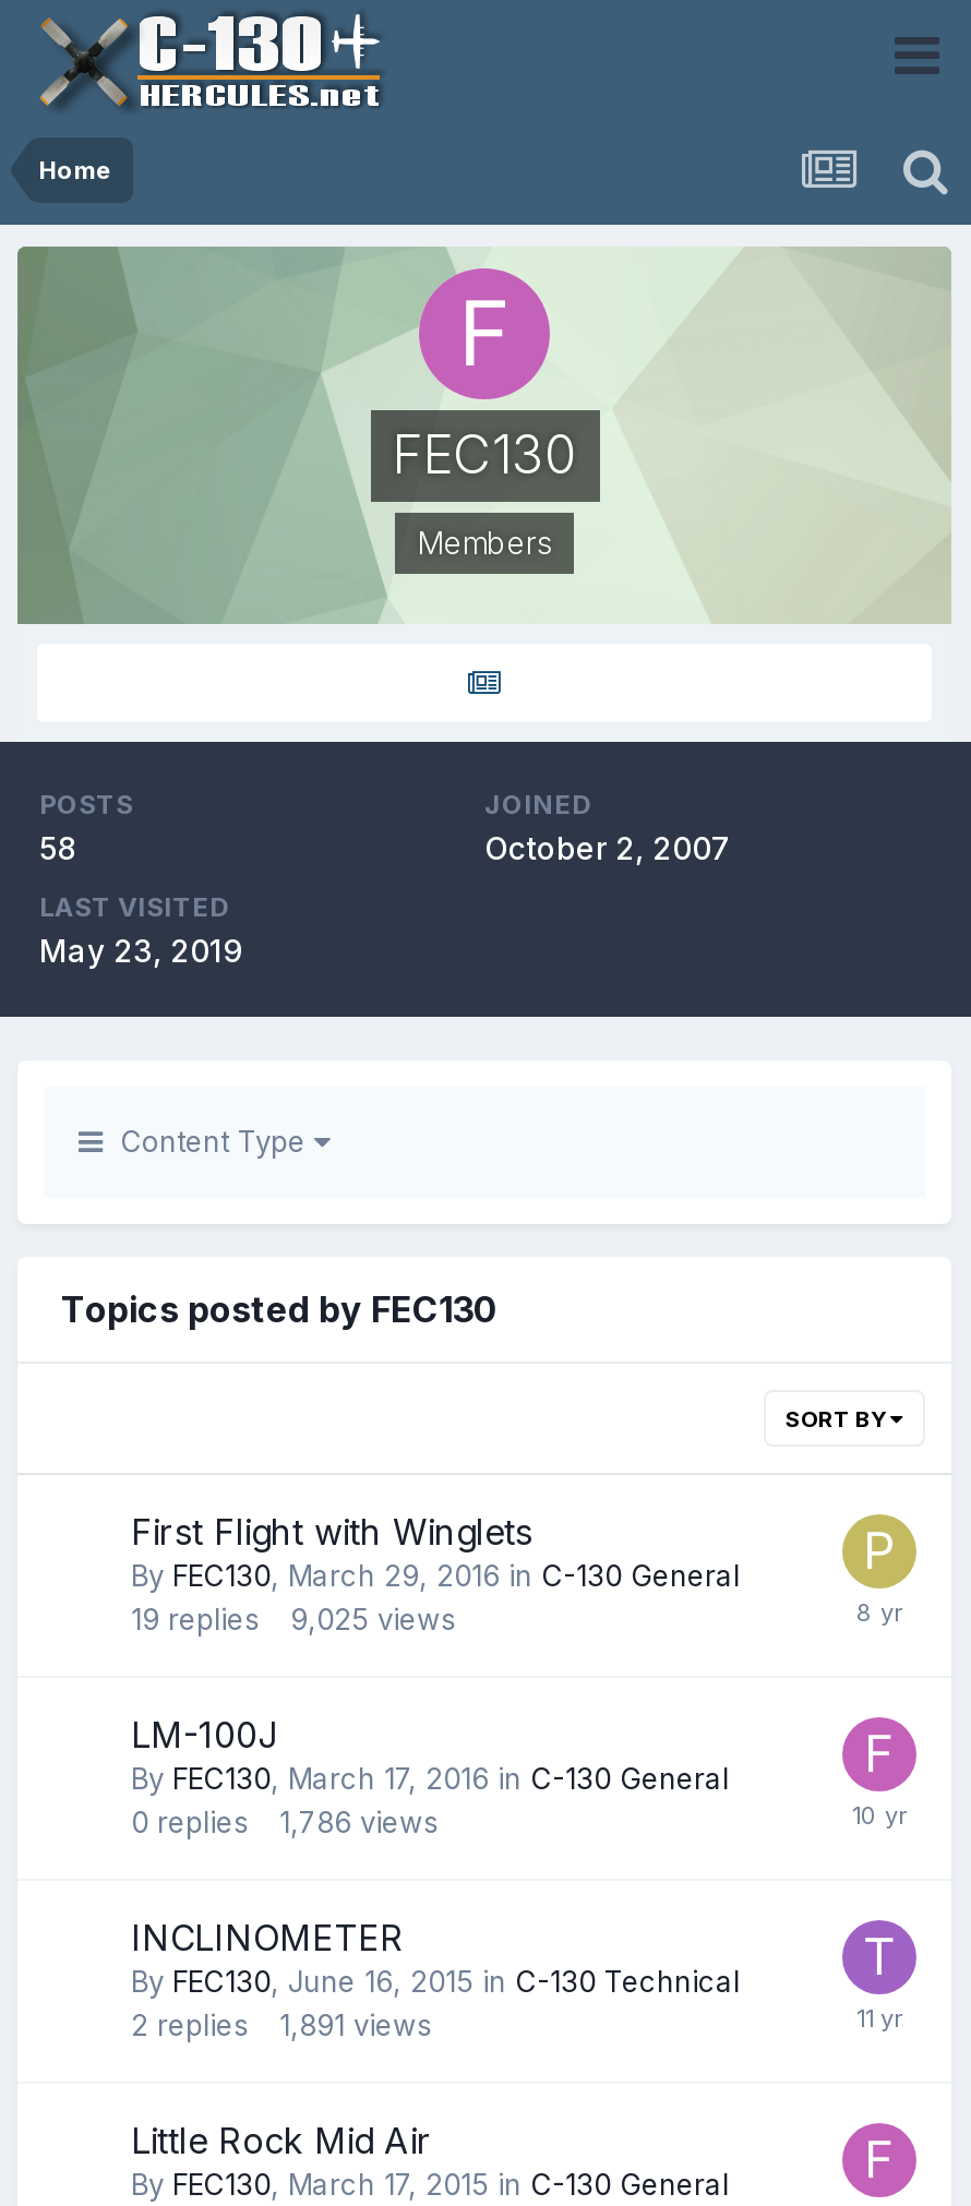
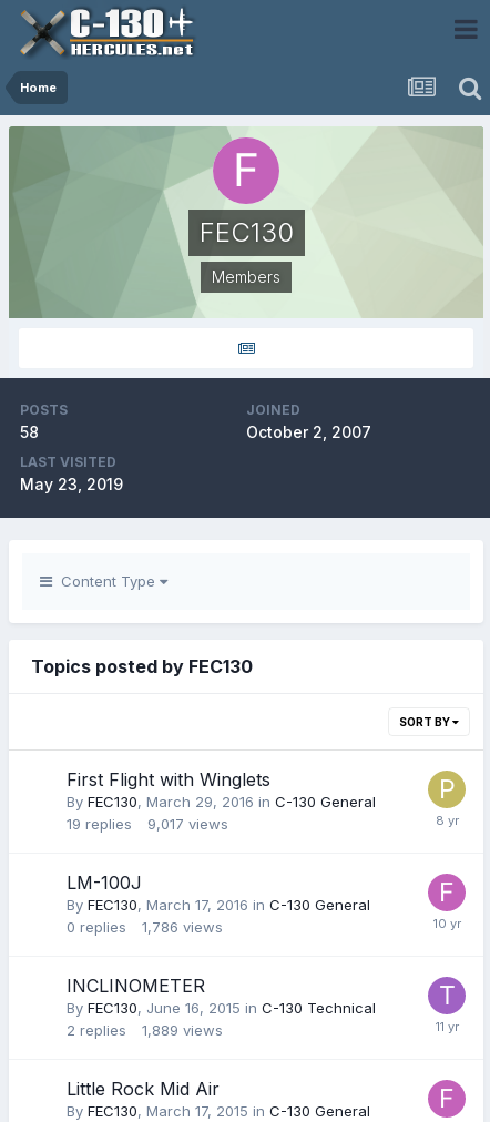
- 19 replies 9,025 views
+ 19 replies 9,017 views

- 2 replies 1,891 views
+ 2 replies 1,889 views
